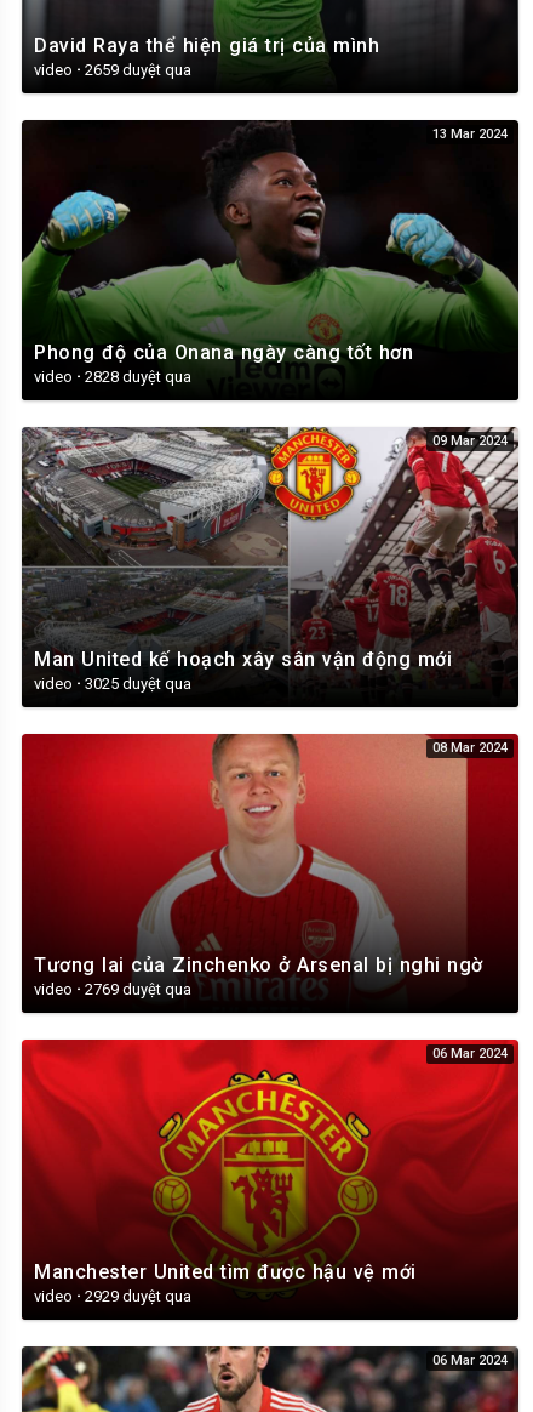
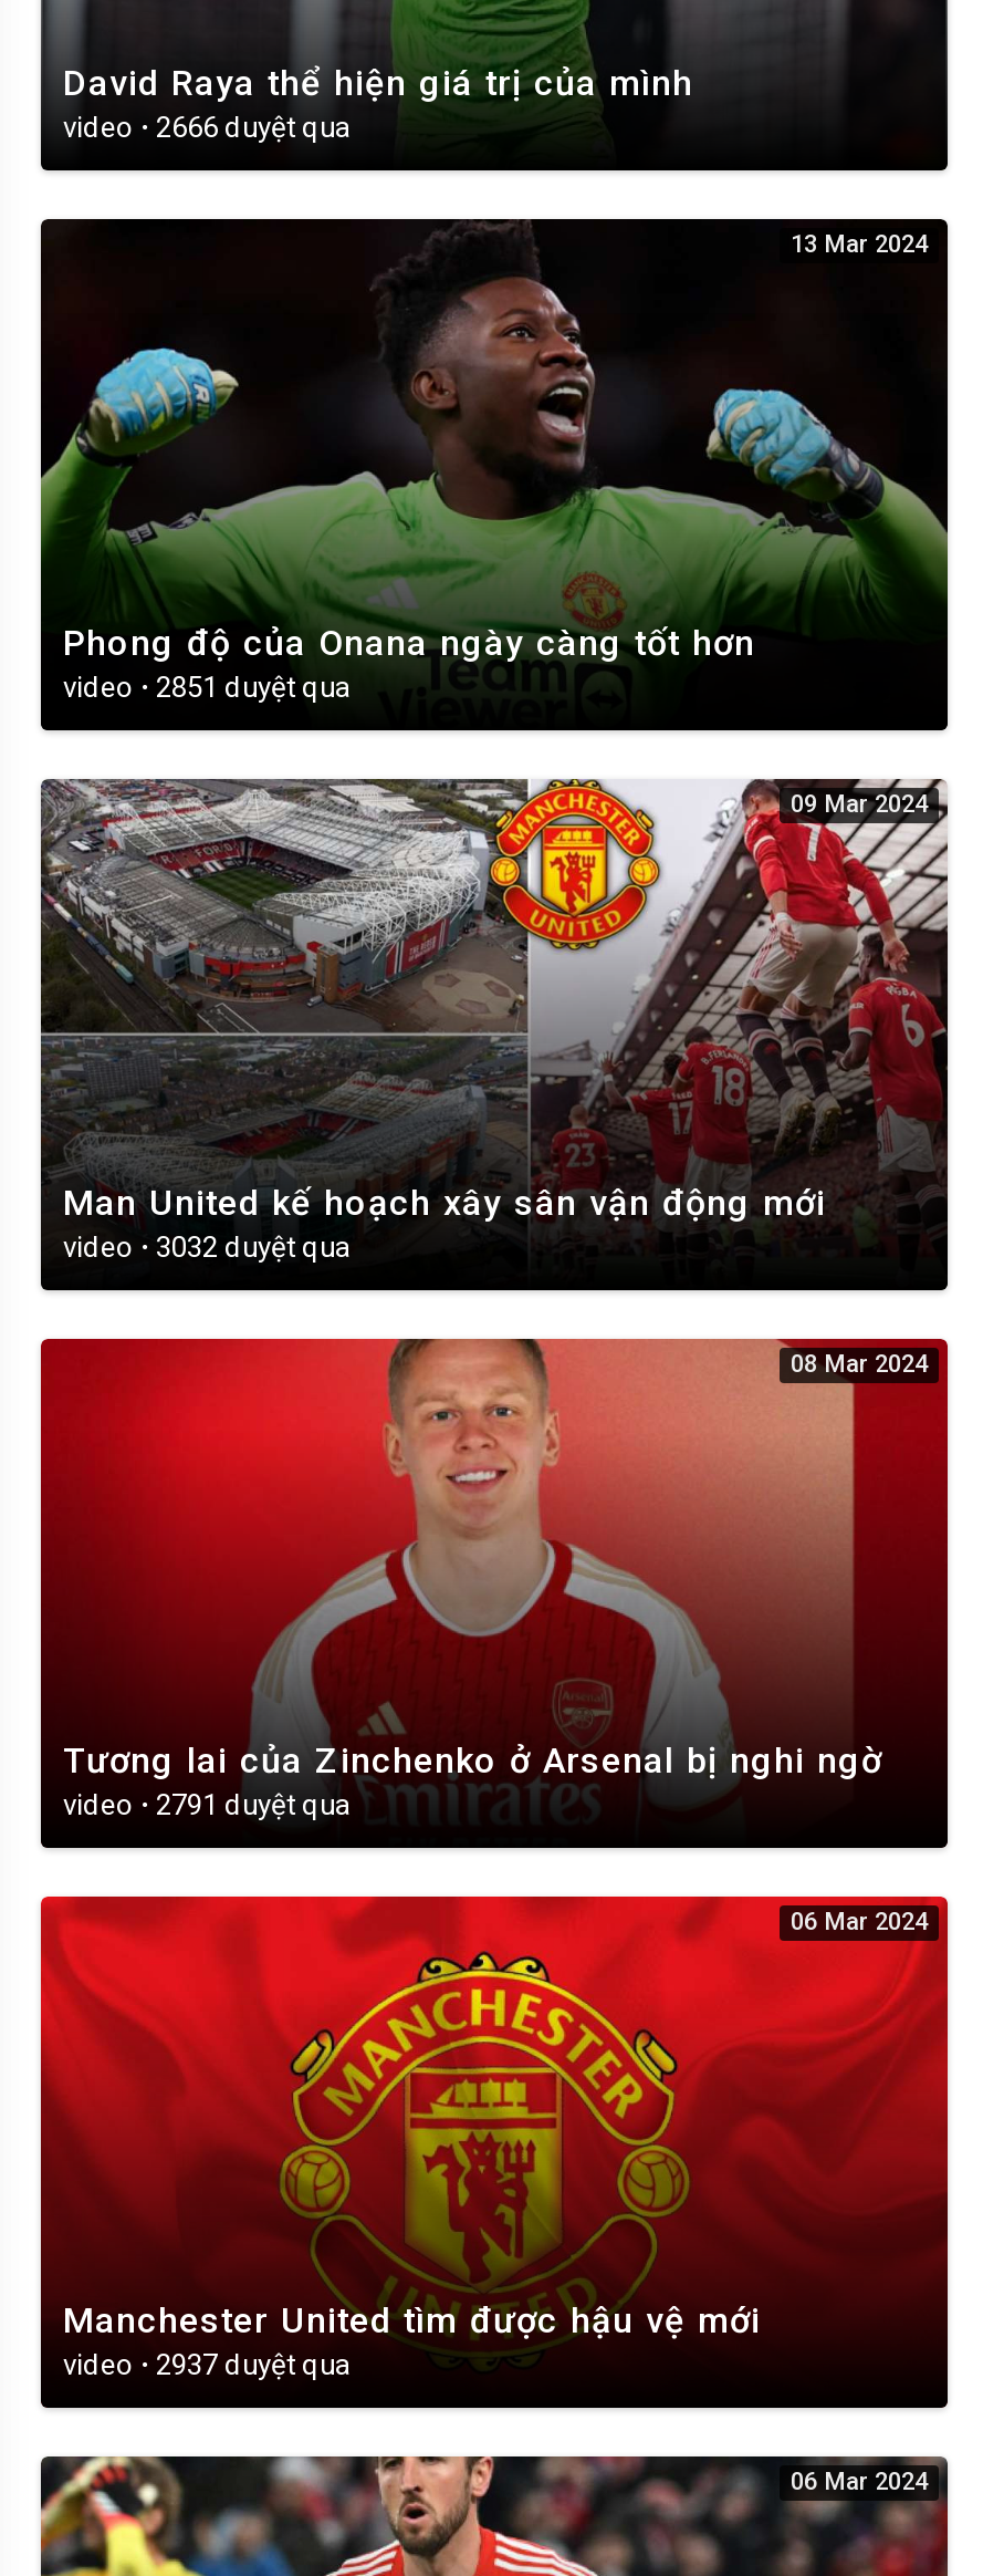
- video · 2659 duyệt qua
+ video · 2666 duyệt qua

- video · 2828 duyệt qua
+ video · 2851 duyệt qua

- video · 3025 duyệt qua
+ video · 3032 duyệt qua

- video · 2769 duyệt qua
+ video · 2791 duyệt qua

- video · 2929 duyệt qua
+ video · 2937 duyệt qua
